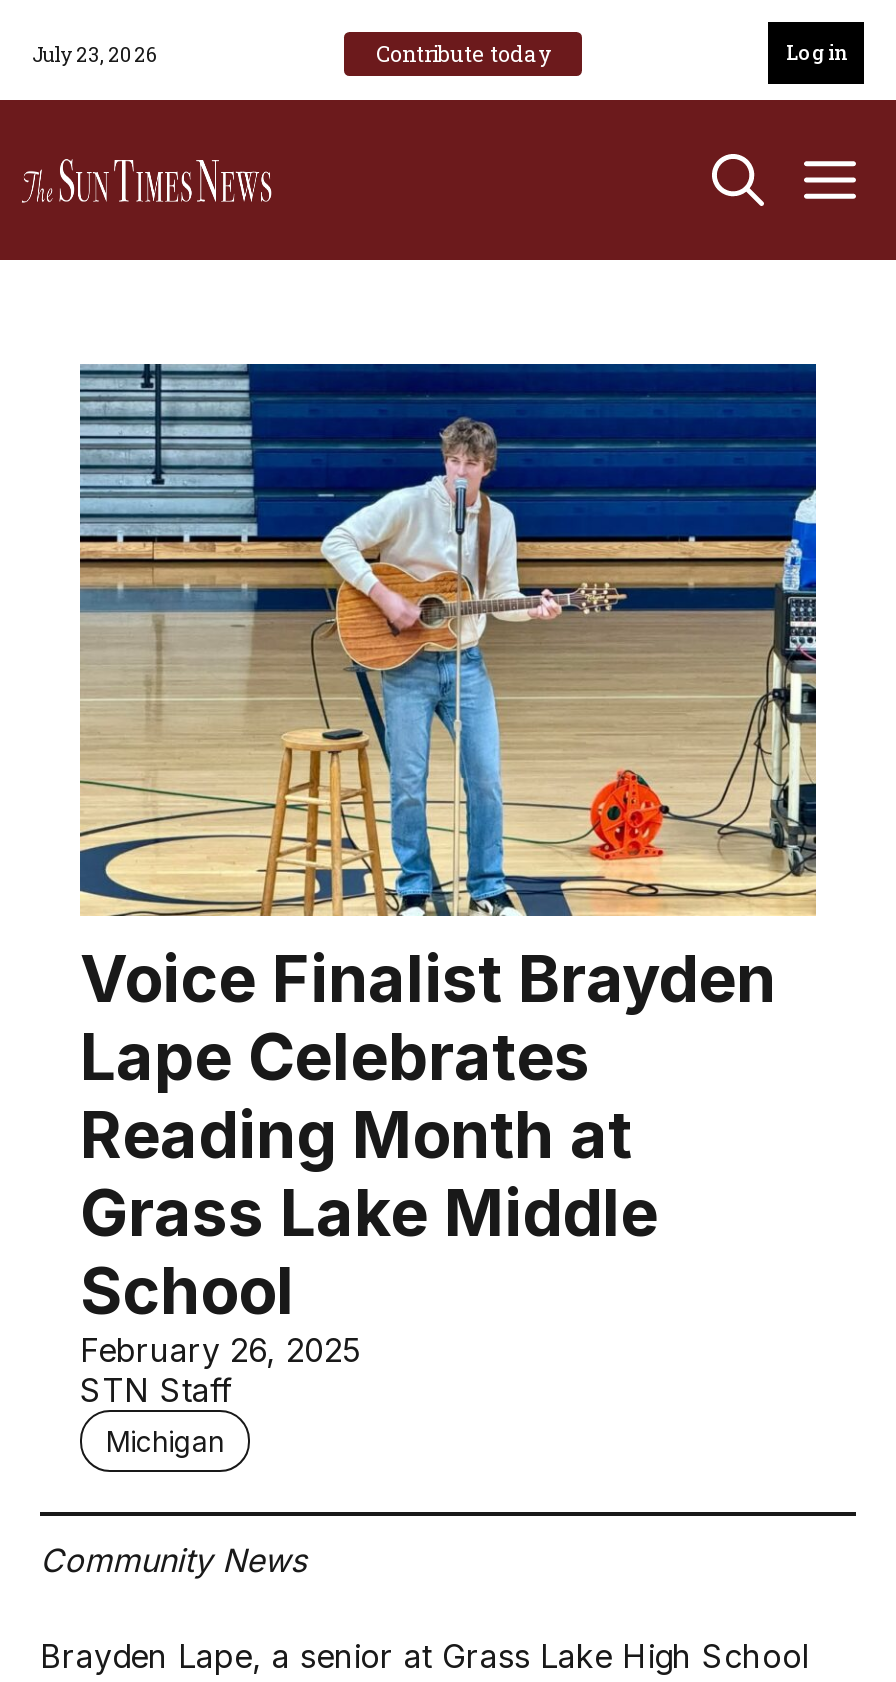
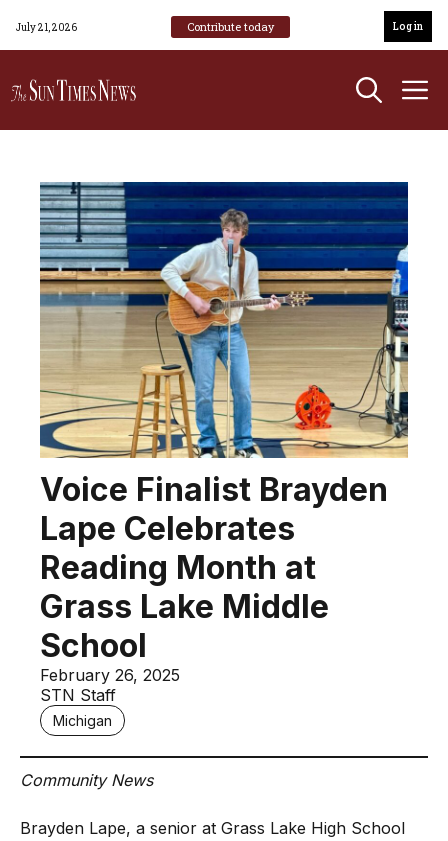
- July 23, 2026
+ July 21, 2026
